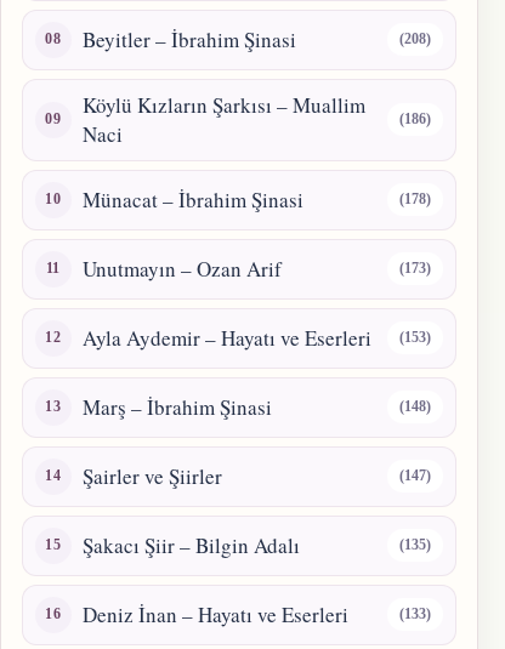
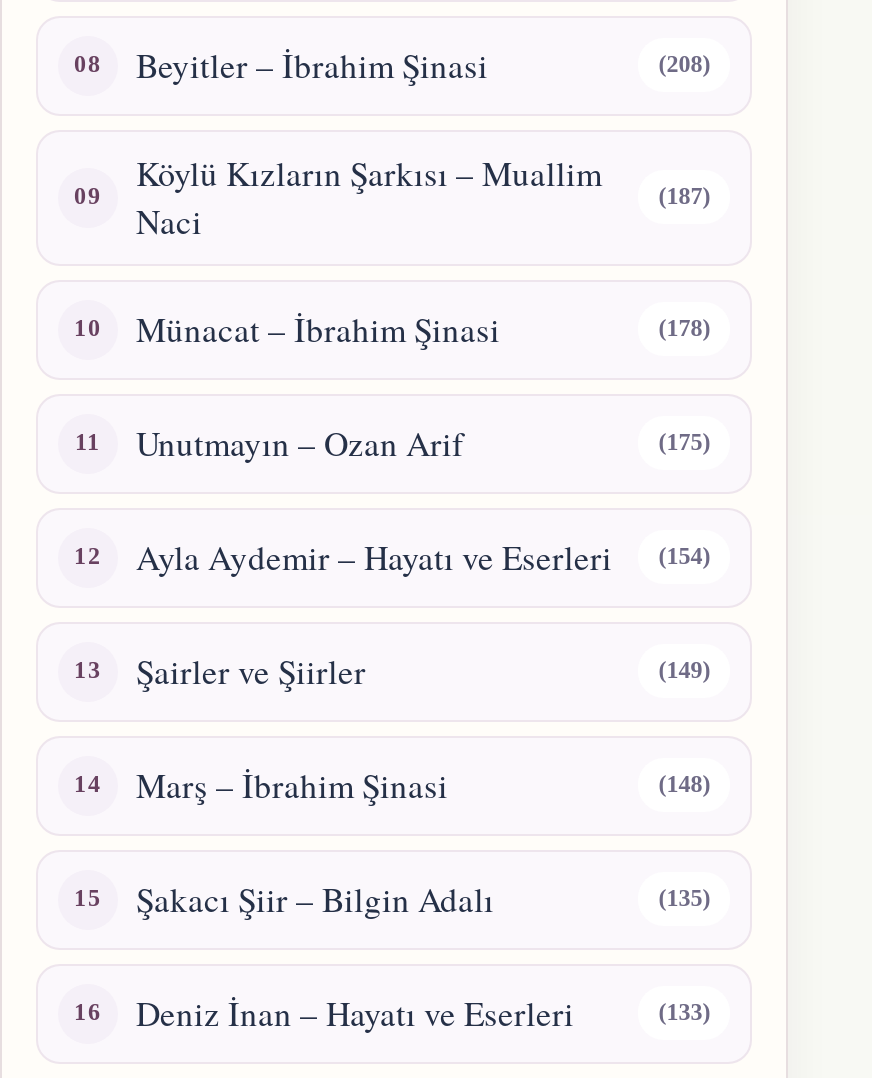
- (186)
+ (187)

- (173)
+ (175)

- (153)
+ (154)
+ (149)

moved down: Marş – İbrahim Şinasi | (148)

moved up: Şairler ve Şiirler

- (147)
